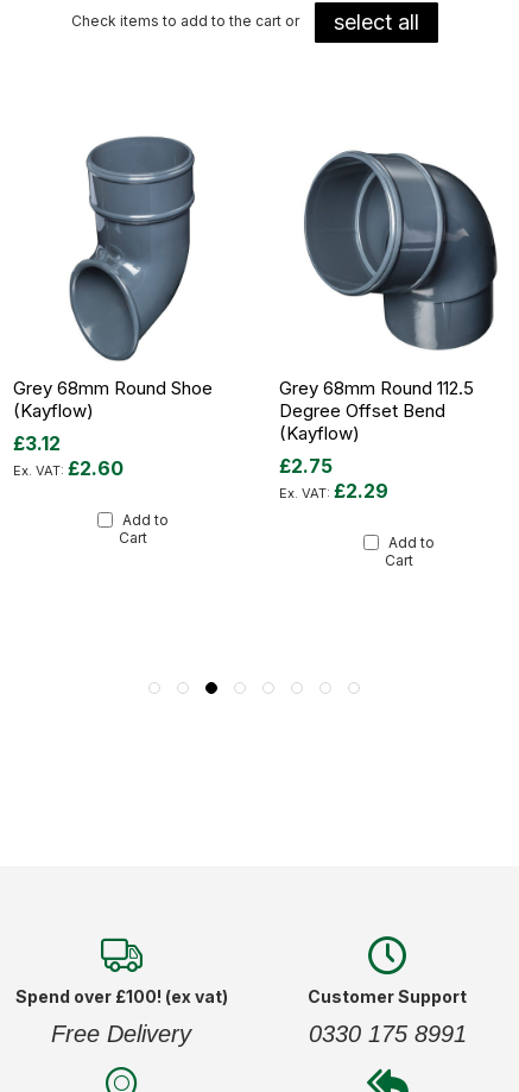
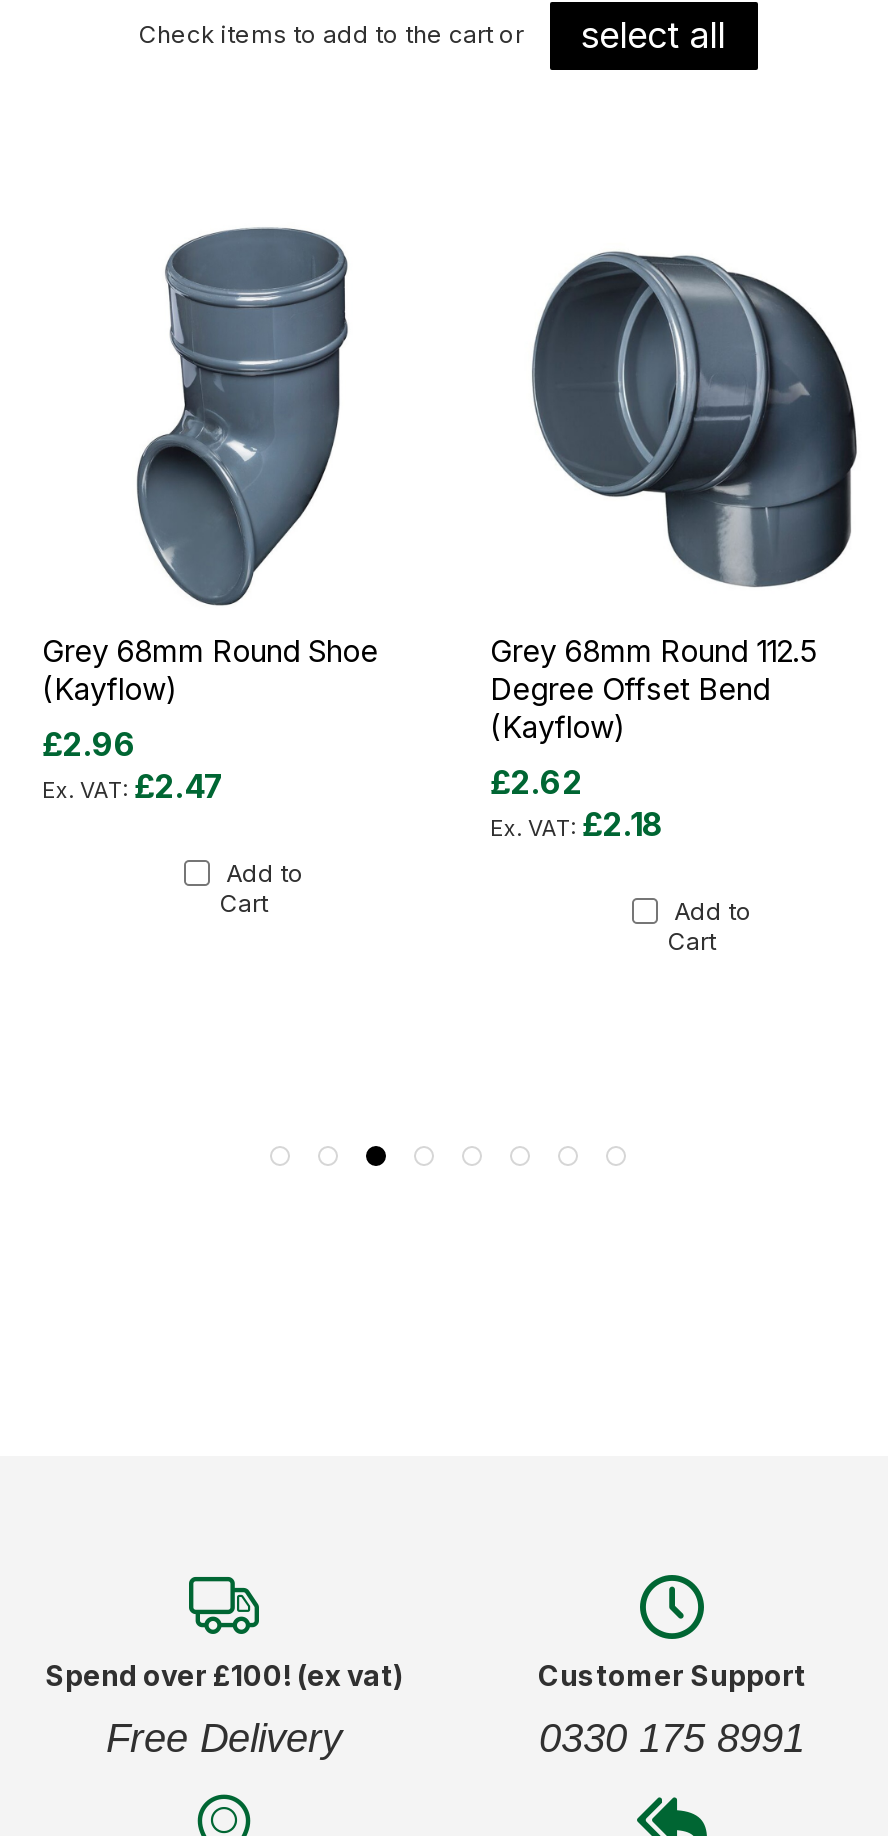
- £3.12
+ £2.96

- £2.60
+ £2.47

- £2.75
+ £2.62

- £2.29
+ £2.18
